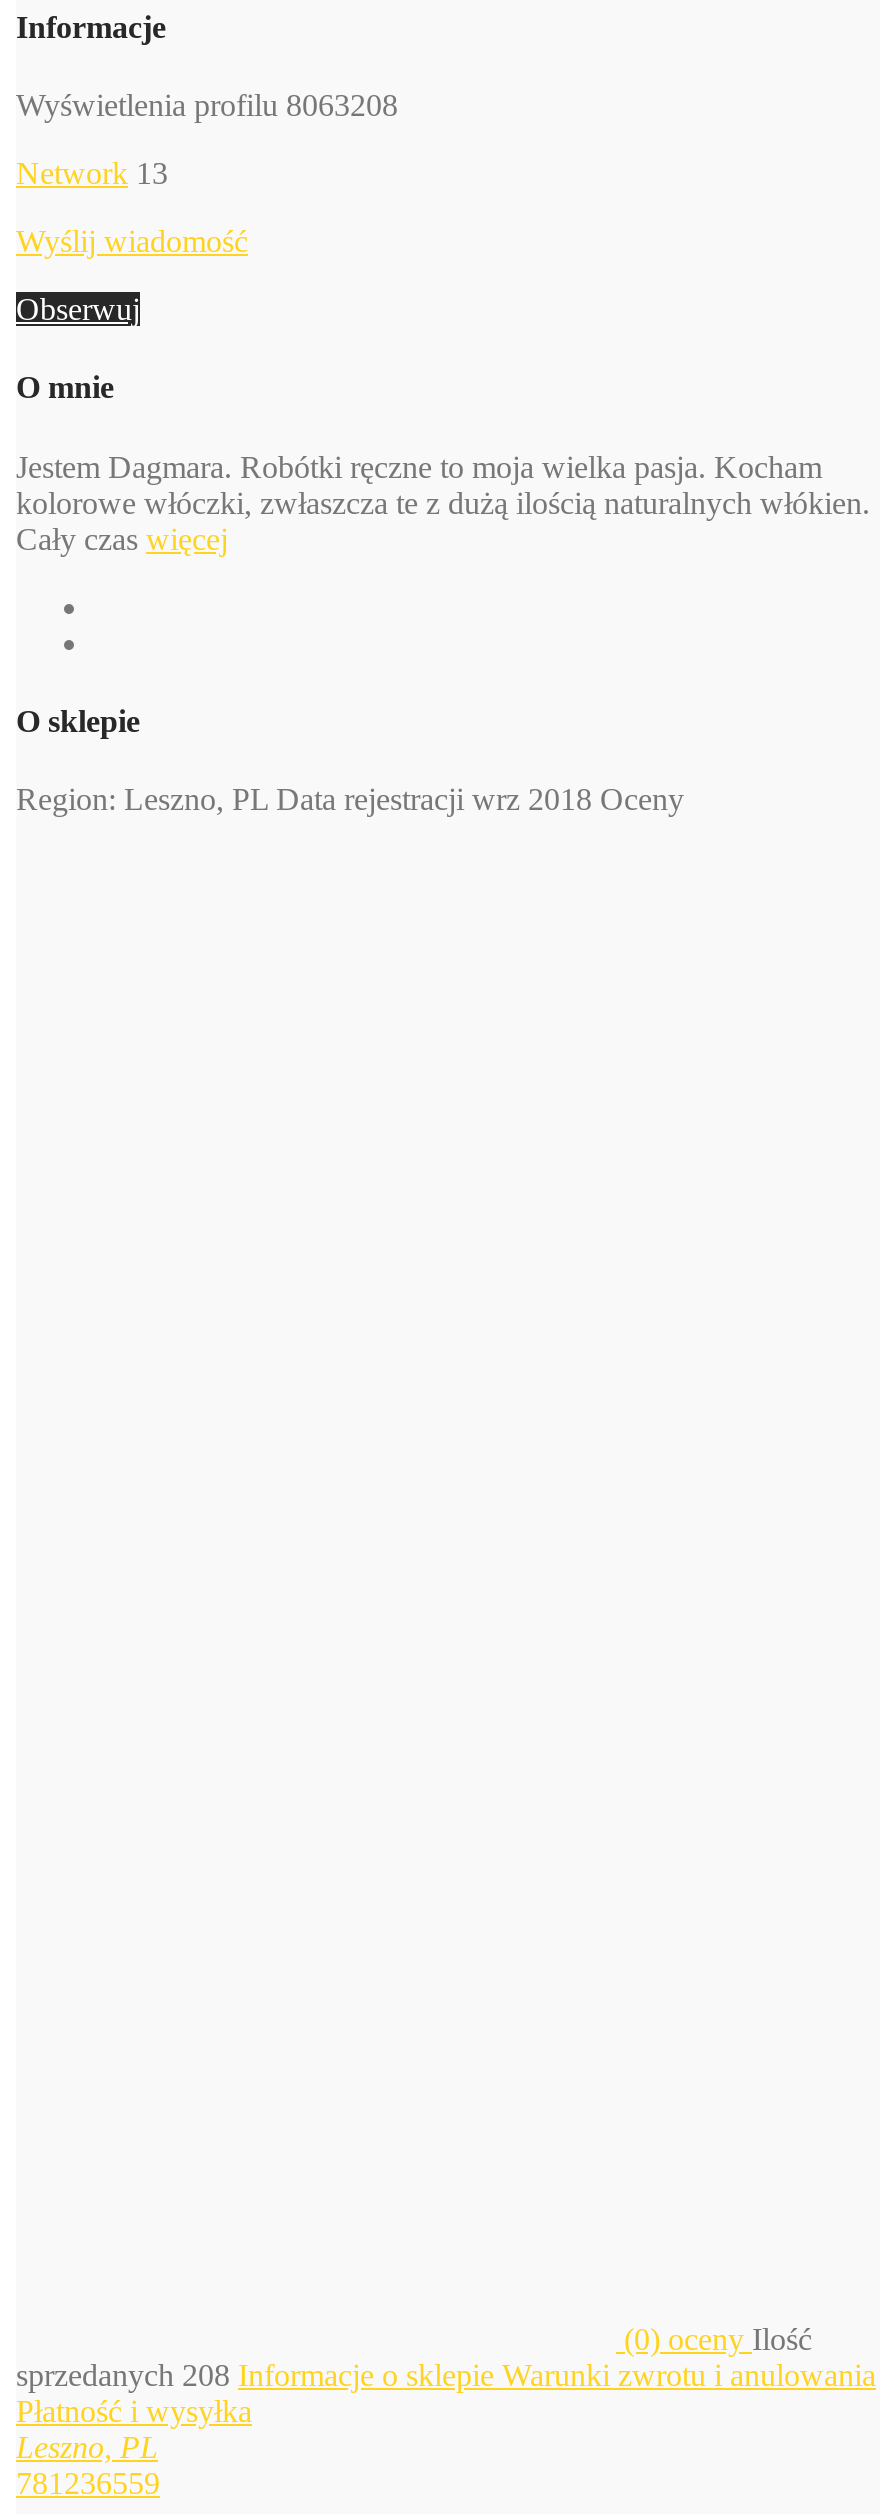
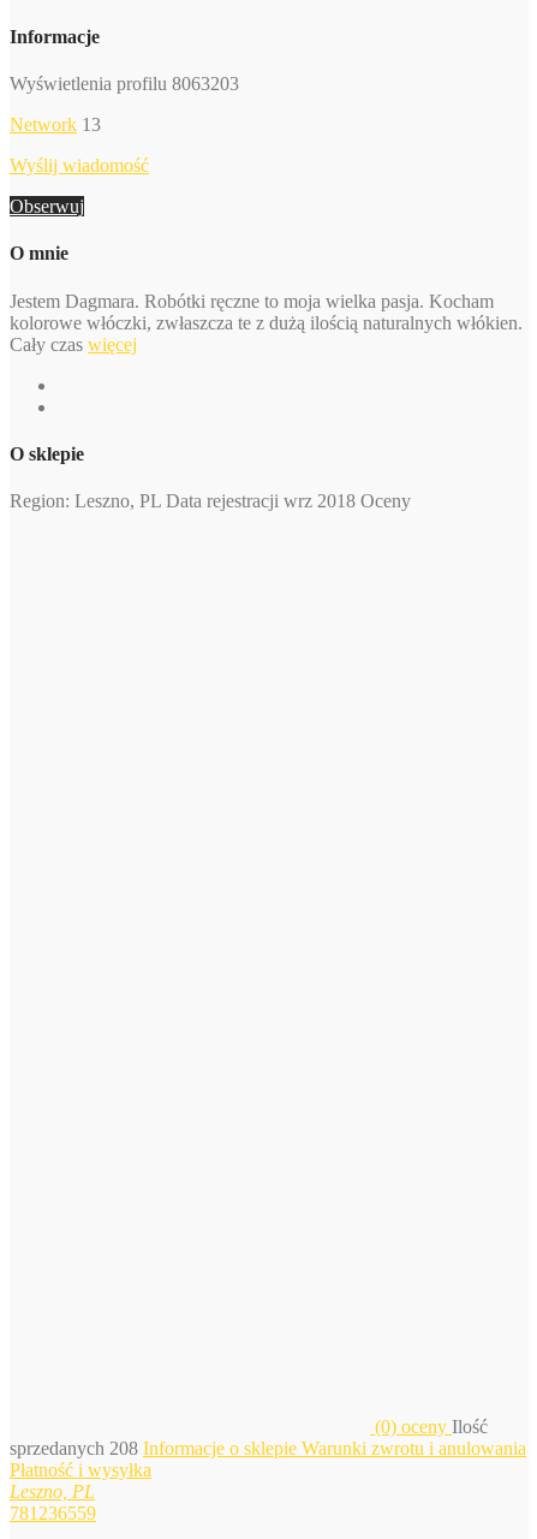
- Wyświetlenia profilu 8063208
+ Wyświetlenia profilu 8063203
